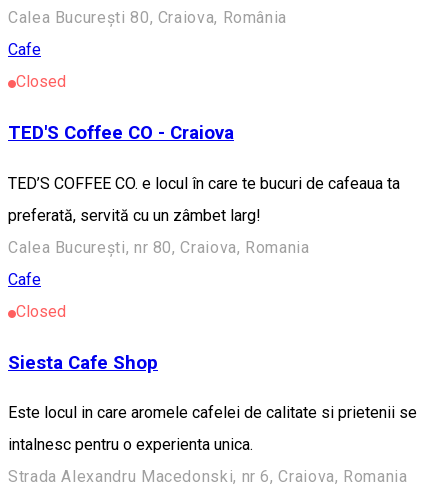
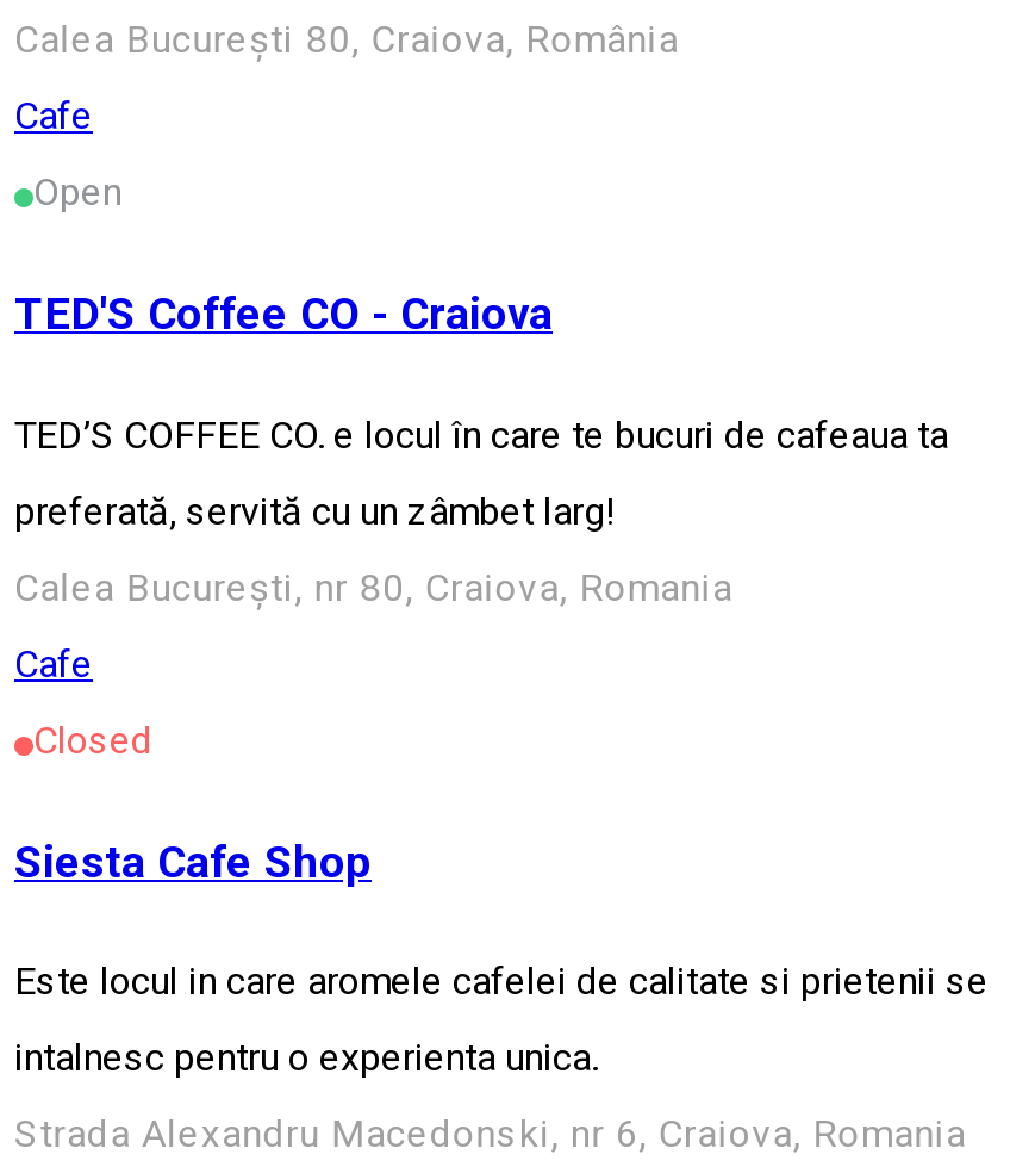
- Closed
+ Open
